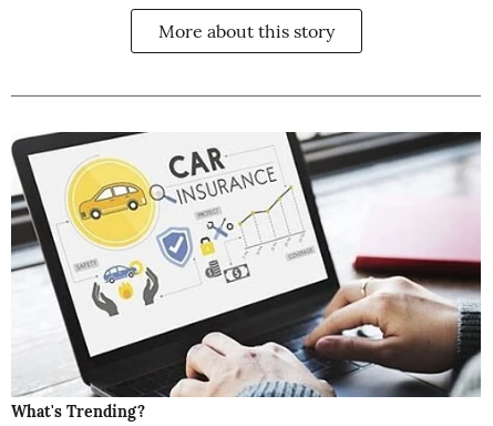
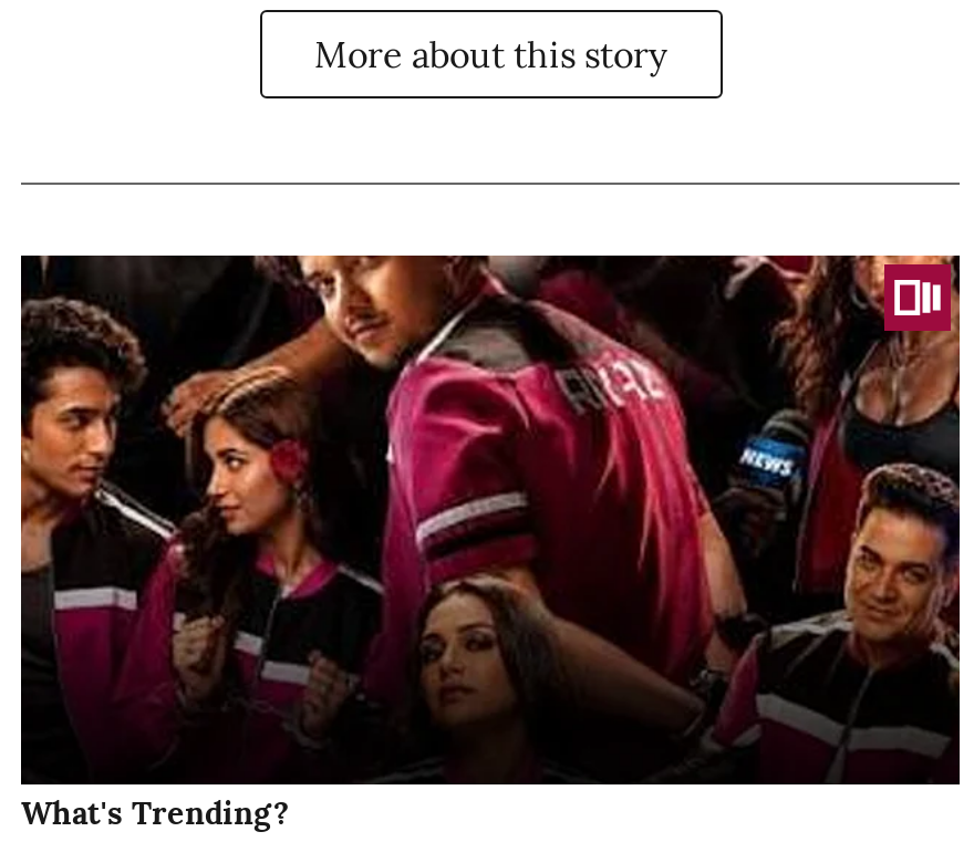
- [image]
+ [image]
